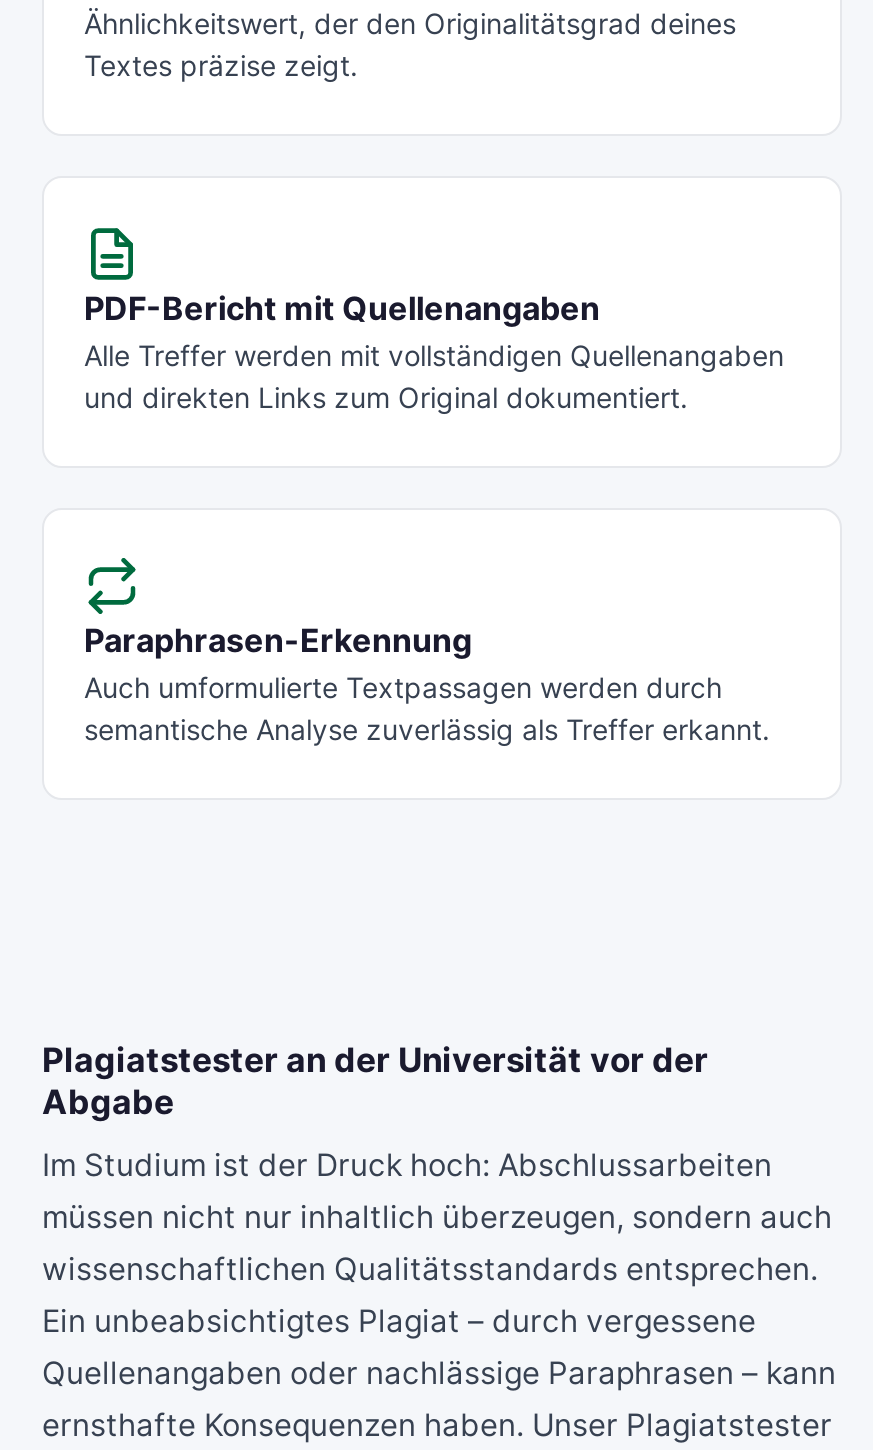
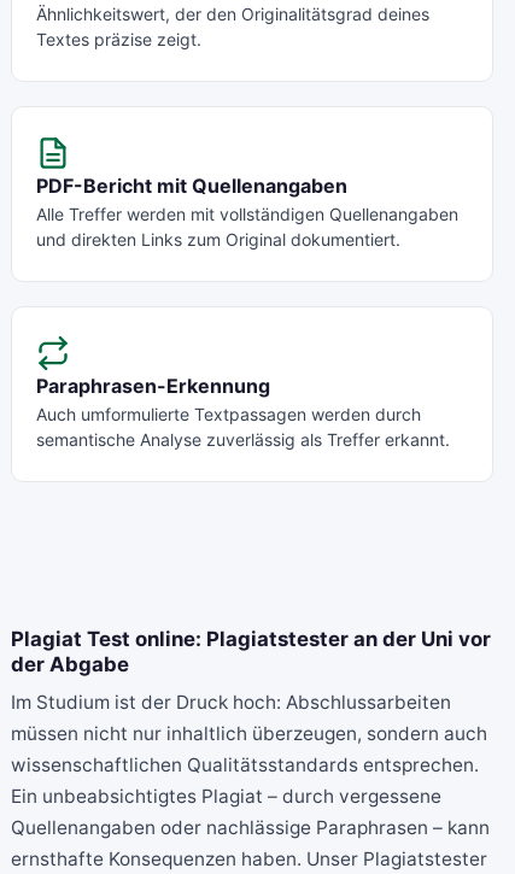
- Plagiatstester an der Universität vor der
- Abgabe
+ Plagiat Test online: Plagiatstester an der Uni vor
+ der Abgabe
